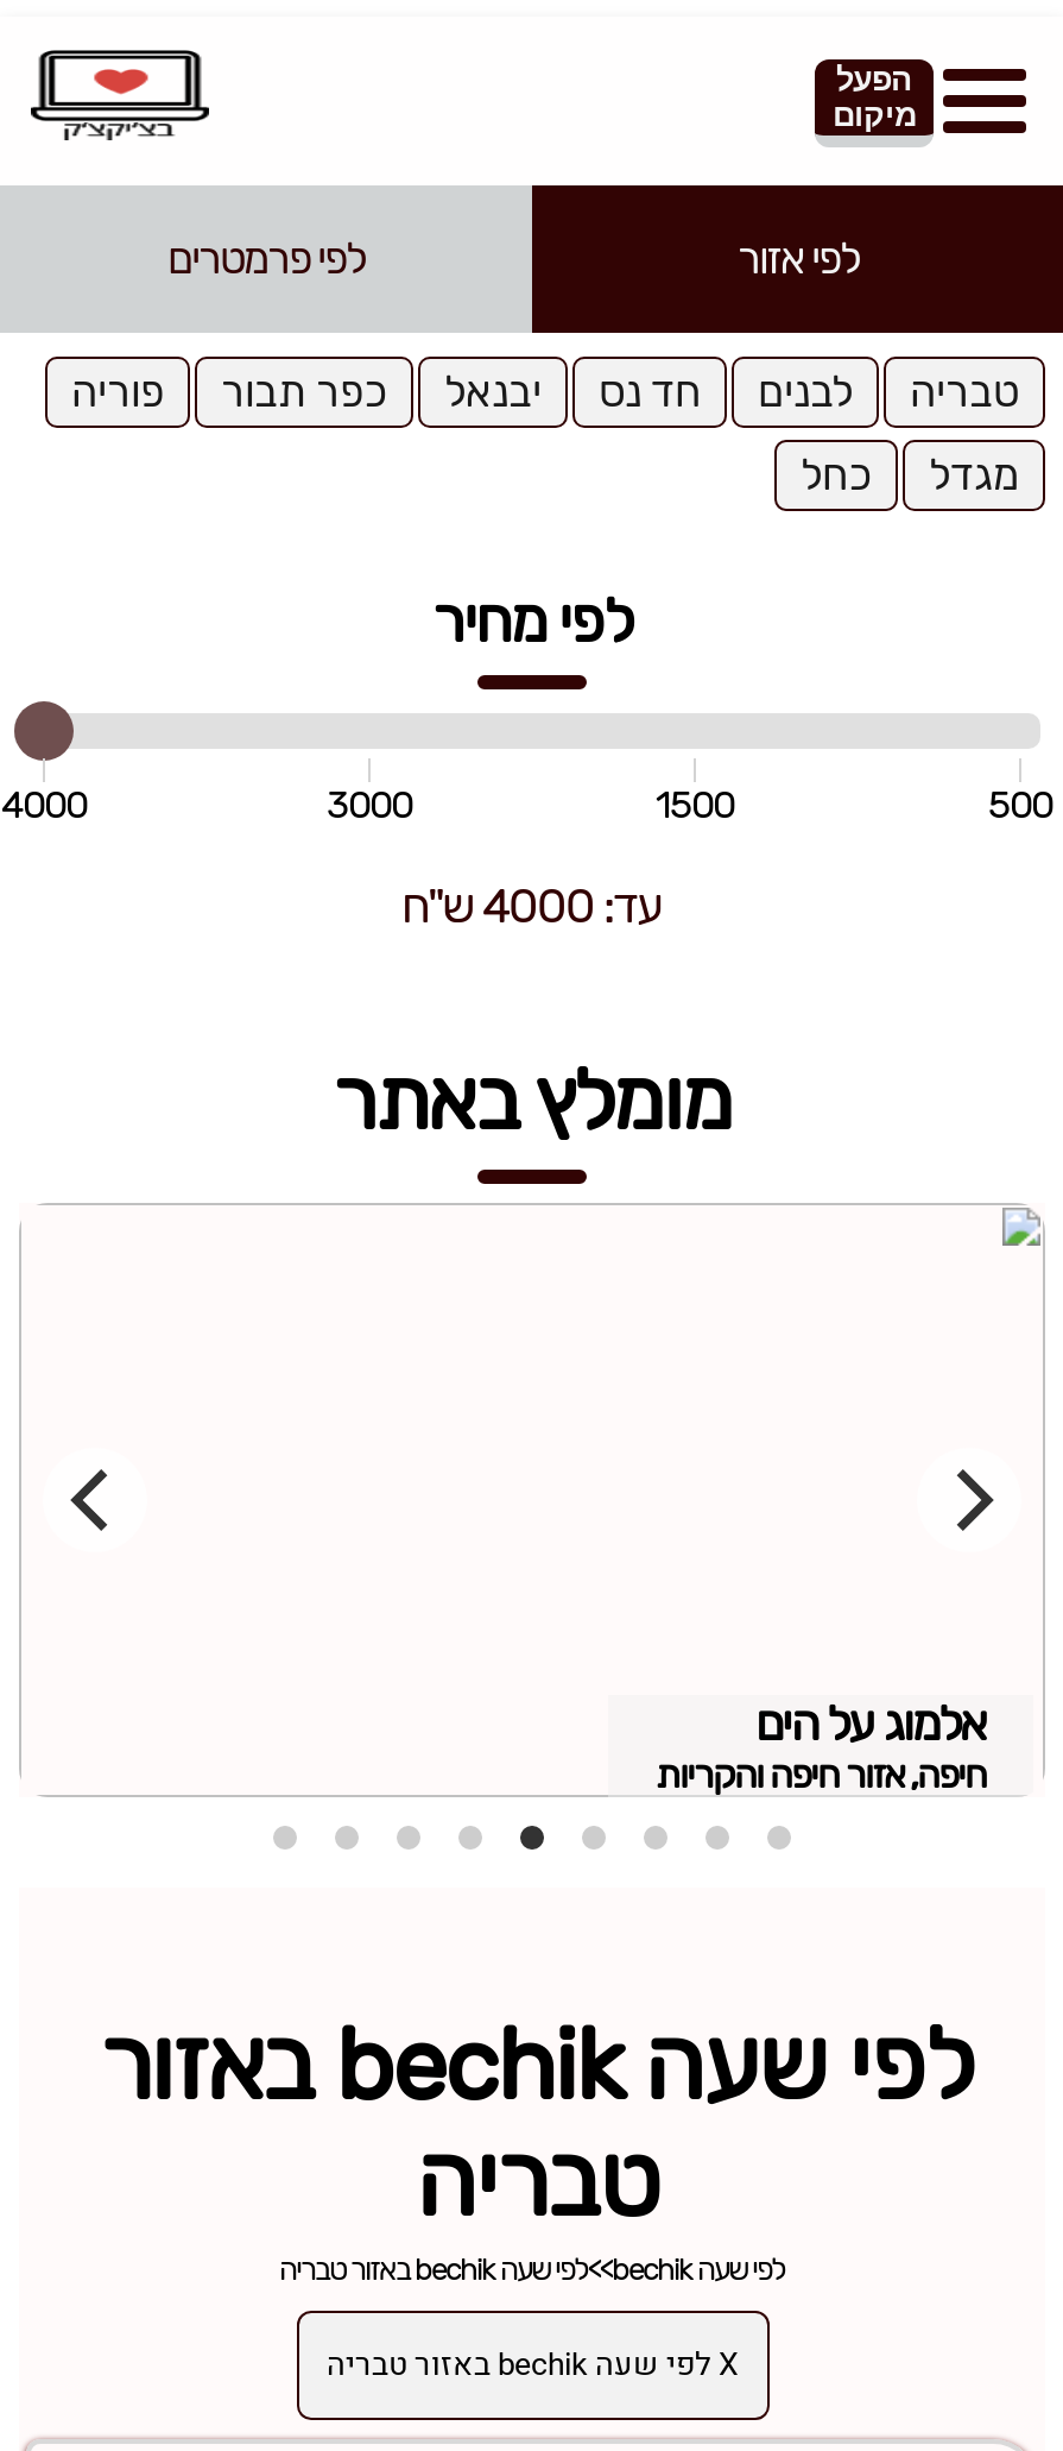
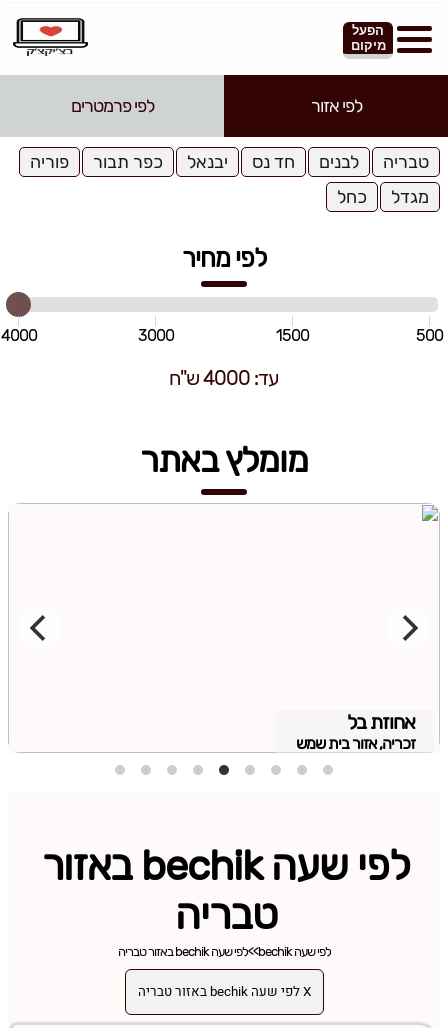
- אלמוג על הים
- חיפה, אזור חיפה והקריות
+ אחוזת בל
+ זכריה, אזור בית שמש
